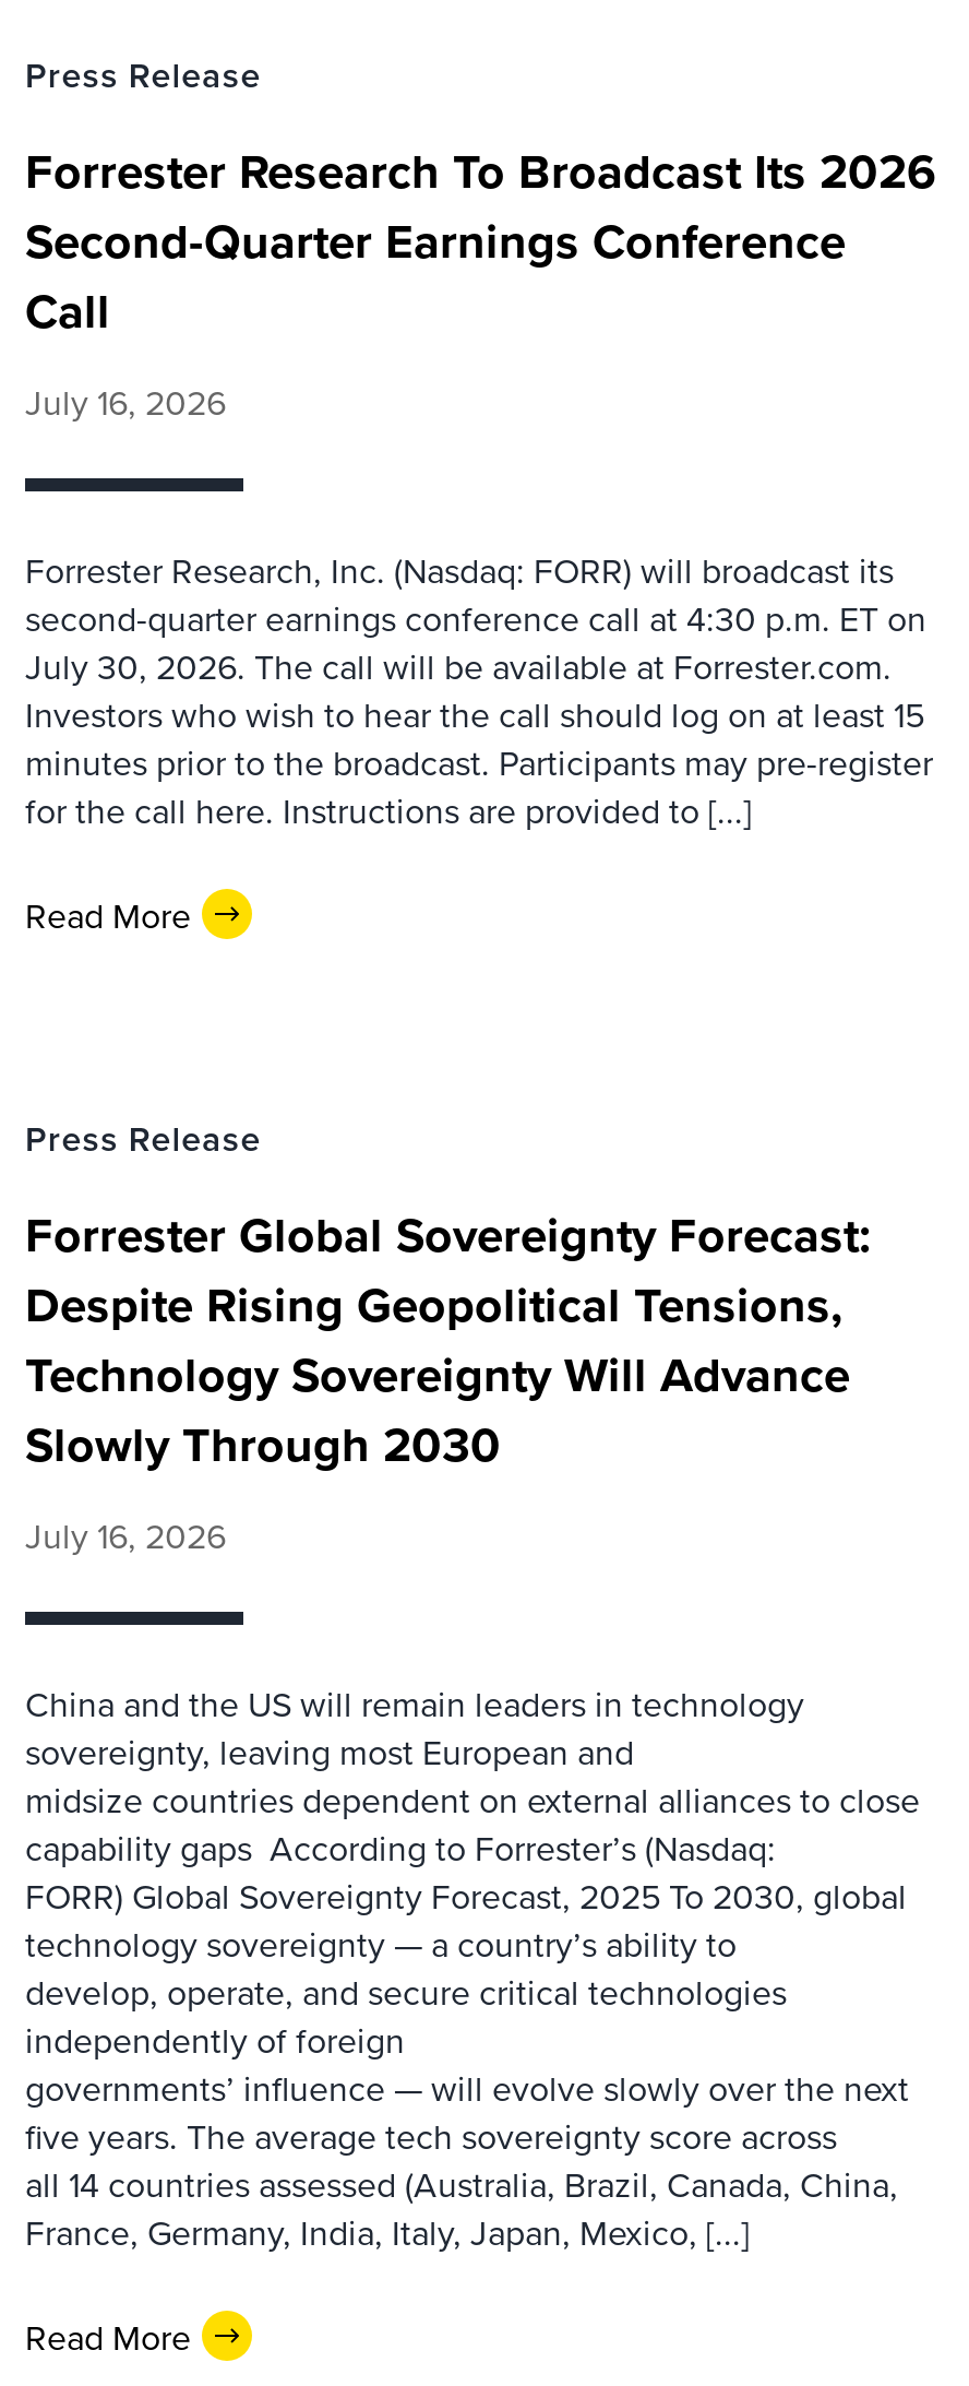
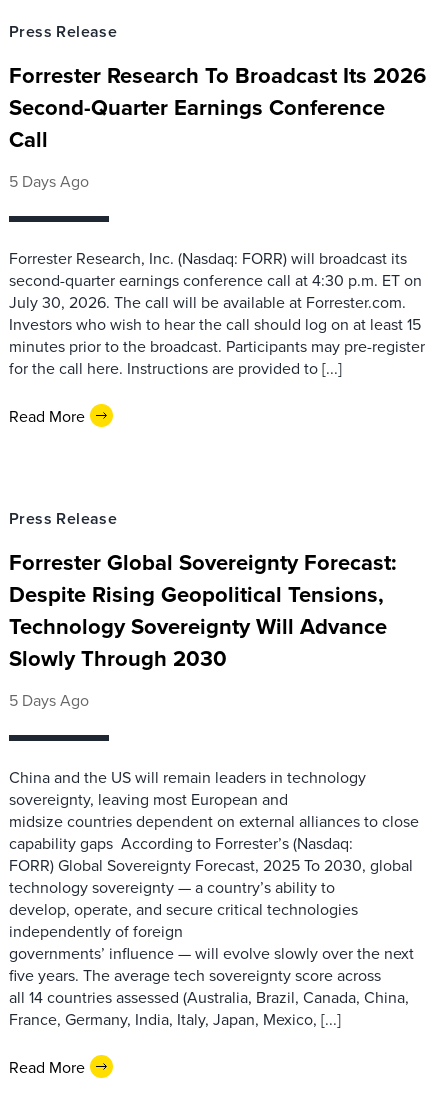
- July 16, 2026
+ 5 Days Ago

- July 16, 2026
+ 5 Days Ago
